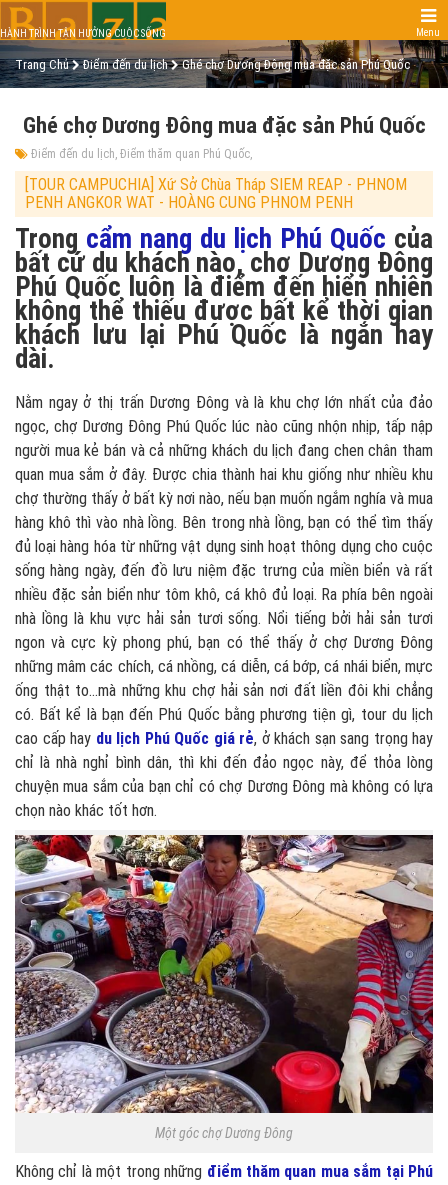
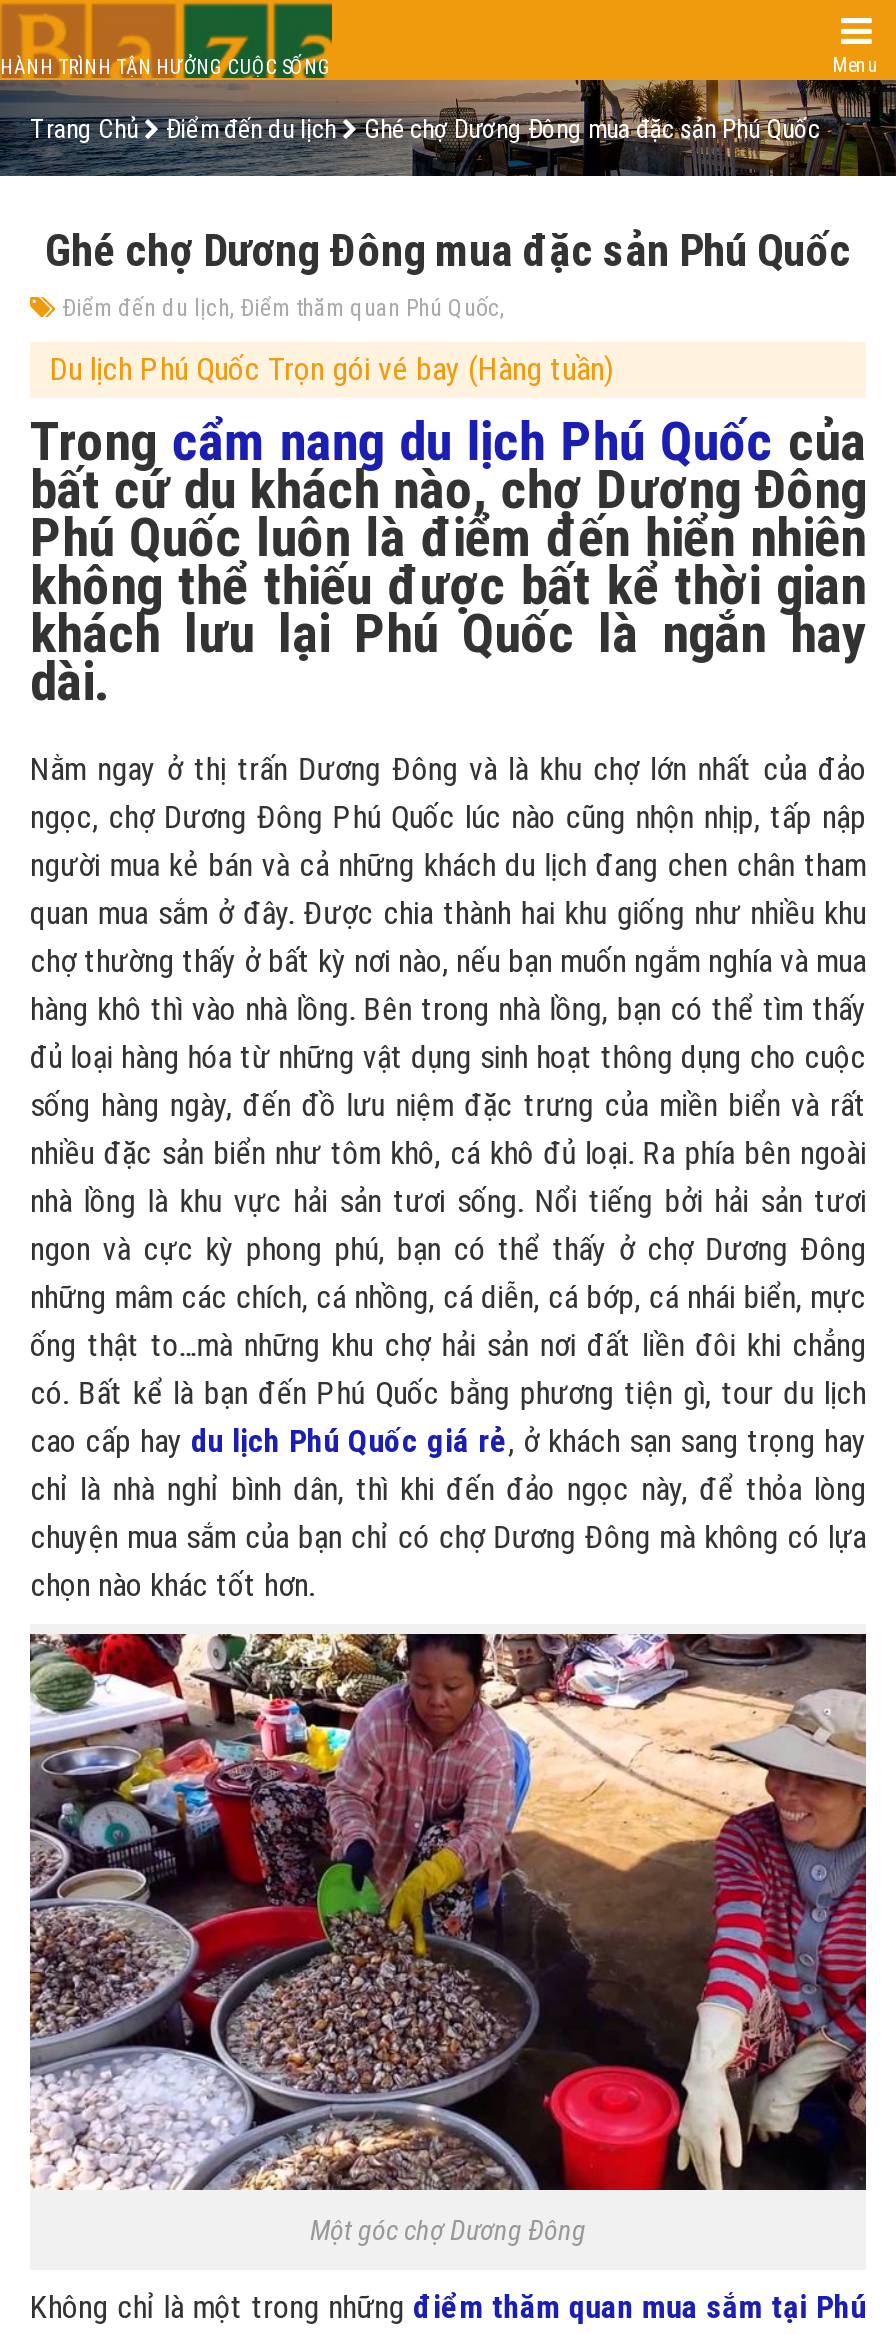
- [TOUR CAMPUCHIA] Xứ Sở Chùa Tháp SIEM REAP - PHNOM
- PENH ANGKOR WAT - HOÀNG CUNG PHNOM PENH
+ Du lịch Phú Quốc Trọn gói vé bay (Hàng tuần)
